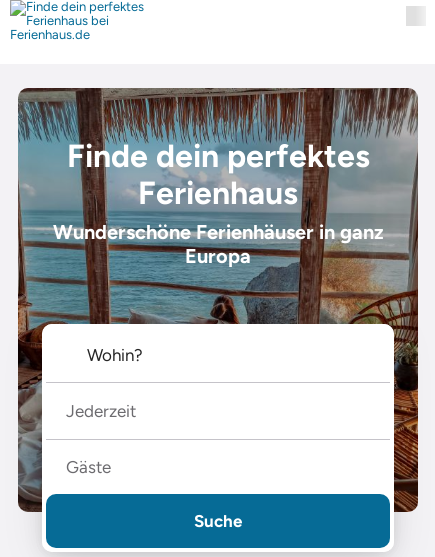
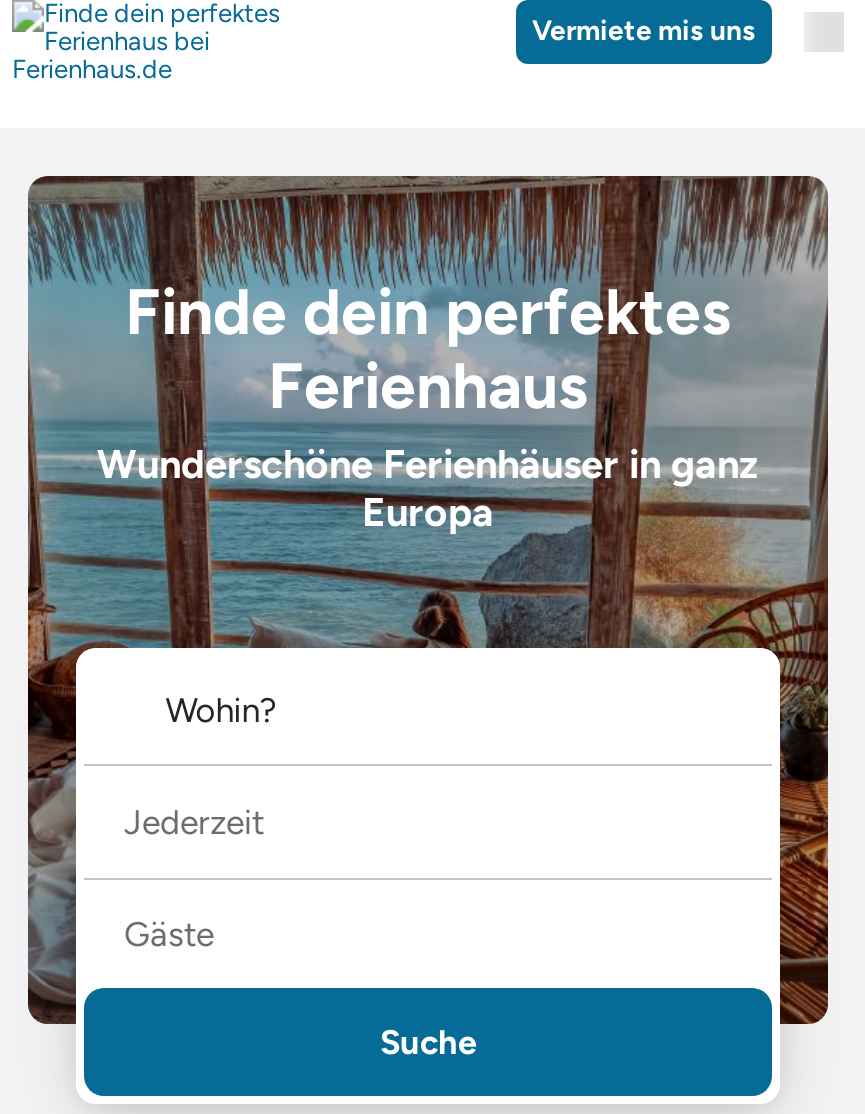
+ Vermiete mis uns
